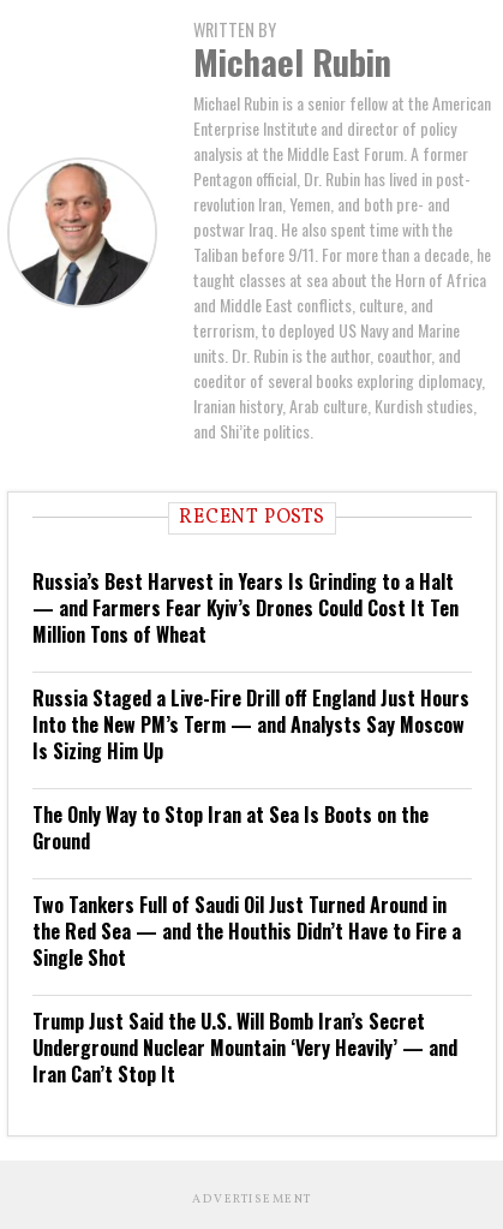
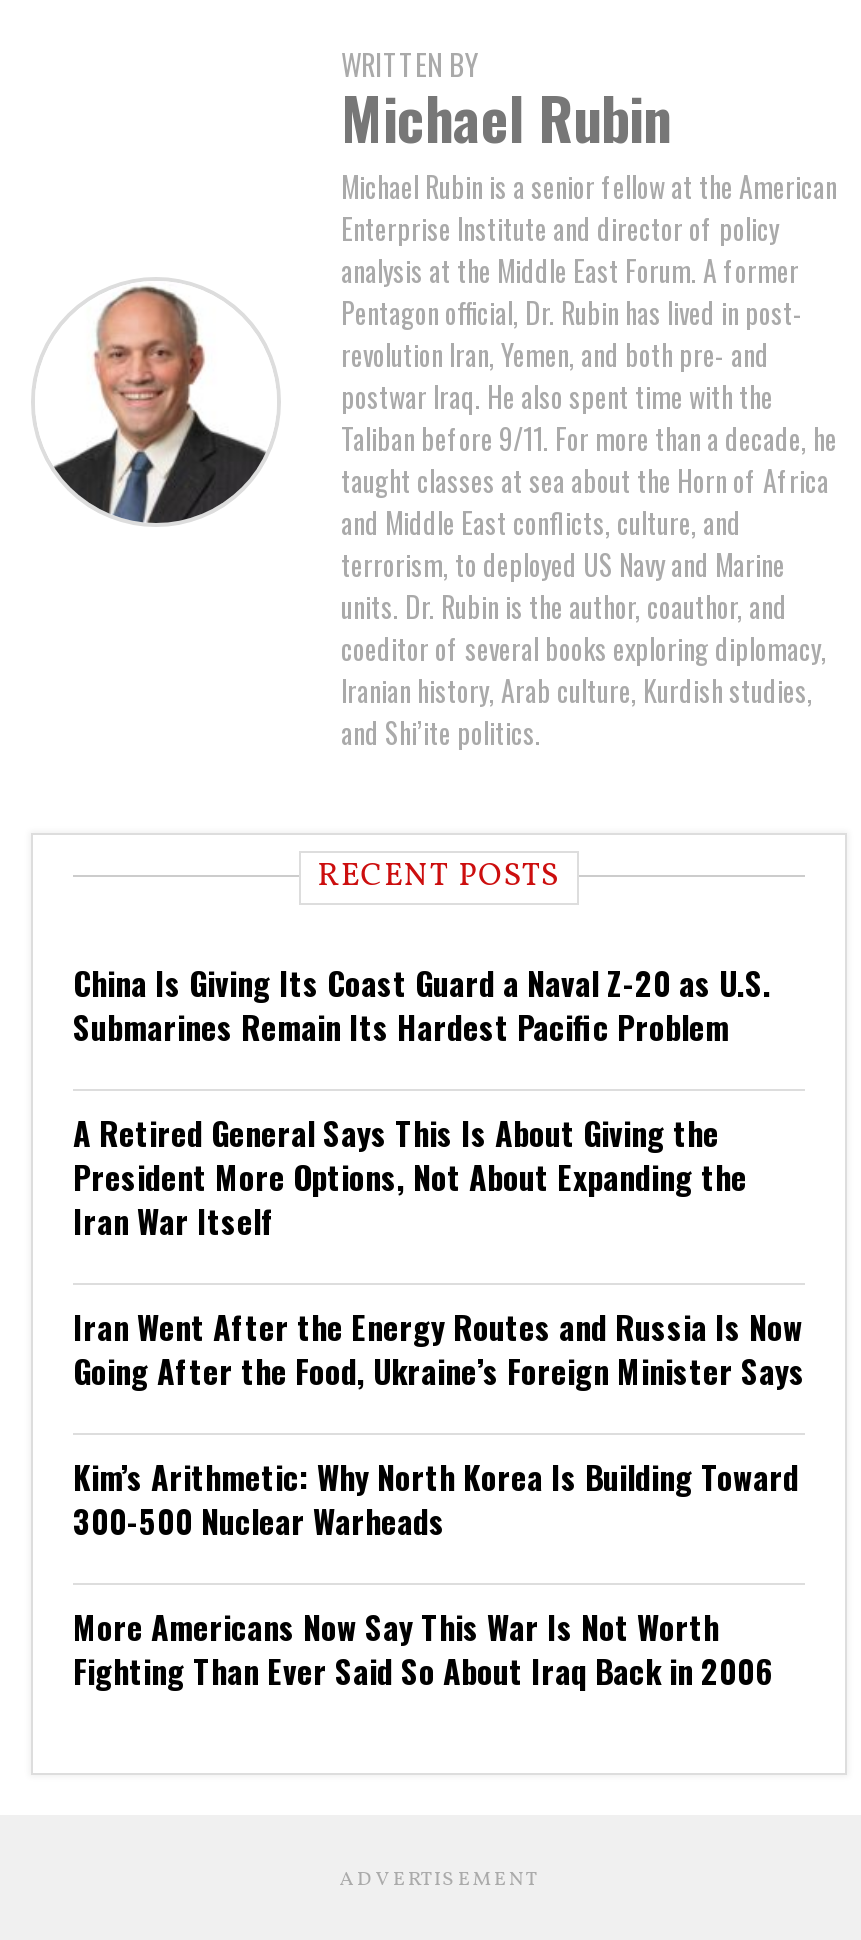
- Russia’s Best Harvest in Years Is Grinding to a Halt
- — and Farmers Fear Kyiv’s Drones Could Cost It Ten
- Million Tons of Wheat
+ China Is Giving Its Coast Guard a Naval Z-20 as U.S.
+ Submarines Remain Its Hardest Pacific Problem

- Russia Staged a Live-Fire Drill off England Just Hours
- Into the New PM’s Term — and Analysts Say Moscow
- Is Sizing Him Up
+ A Retired General Says This Is About Giving the
+ President More Options, Not About Expanding the
+ Iran War Itself

- The Only Way to Stop Iran at Sea Is Boots on the
- Ground
+ Iran Went After the Energy Routes and Russia Is Now
+ Going After the Food, Ukraine’s Foreign Minister Says

- Two Tankers Full of Saudi Oil Just Turned Around in
- the Red Sea — and the Houthis Didn’t Have to Fire a
- Single Shot
+ Kim’s Arithmetic: Why North Korea Is Building Toward
+ 300-500 Nuclear Warheads

- Trump Just Said the U.S. Will Bomb Iran’s Secret
- Underground Nuclear Mountain ‘Very Heavily’ — and
- Iran Can’t Stop It
+ More Americans Now Say This War Is Not Worth
+ Fighting Than Ever Said So About Iraq Back in 2006
